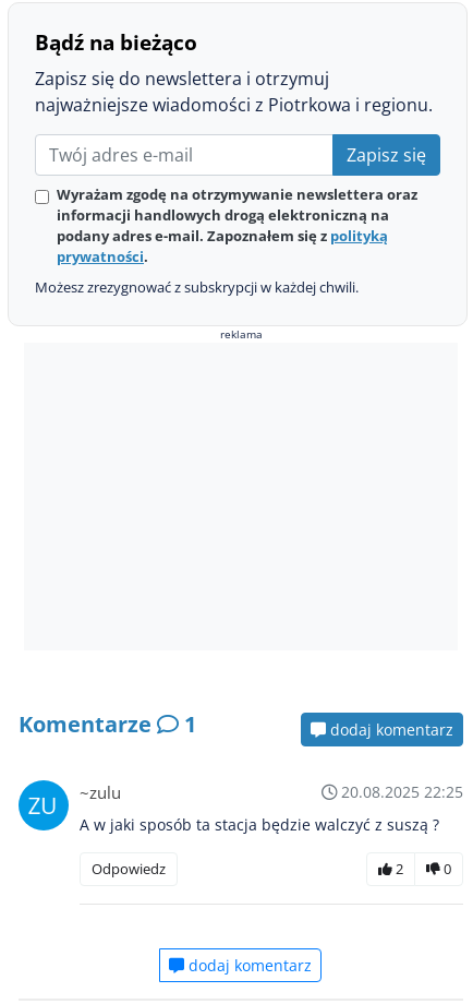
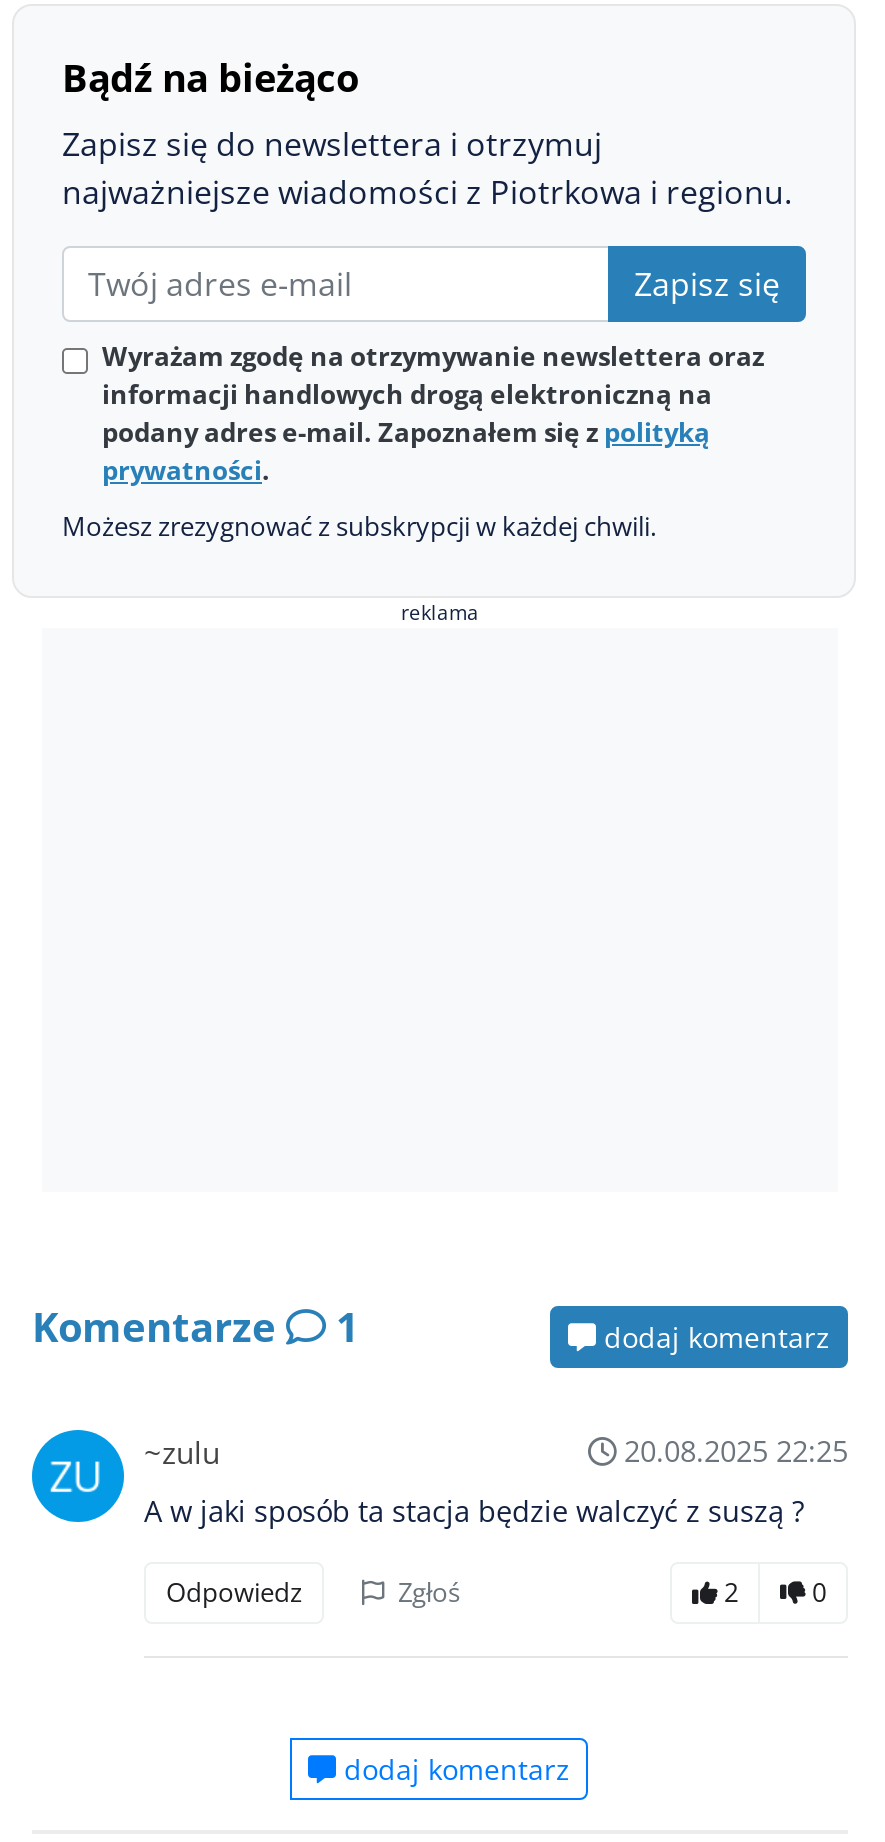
+ Zgłoś
